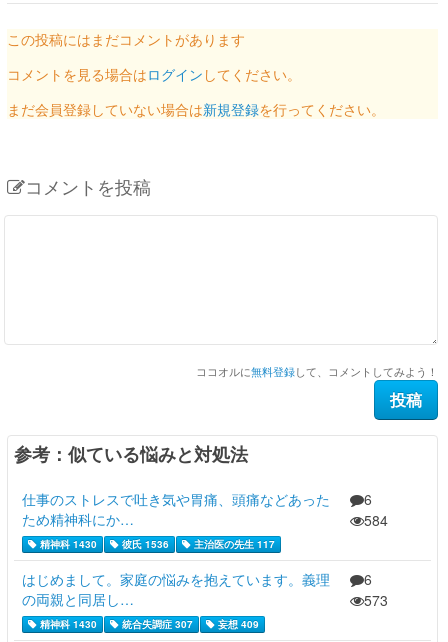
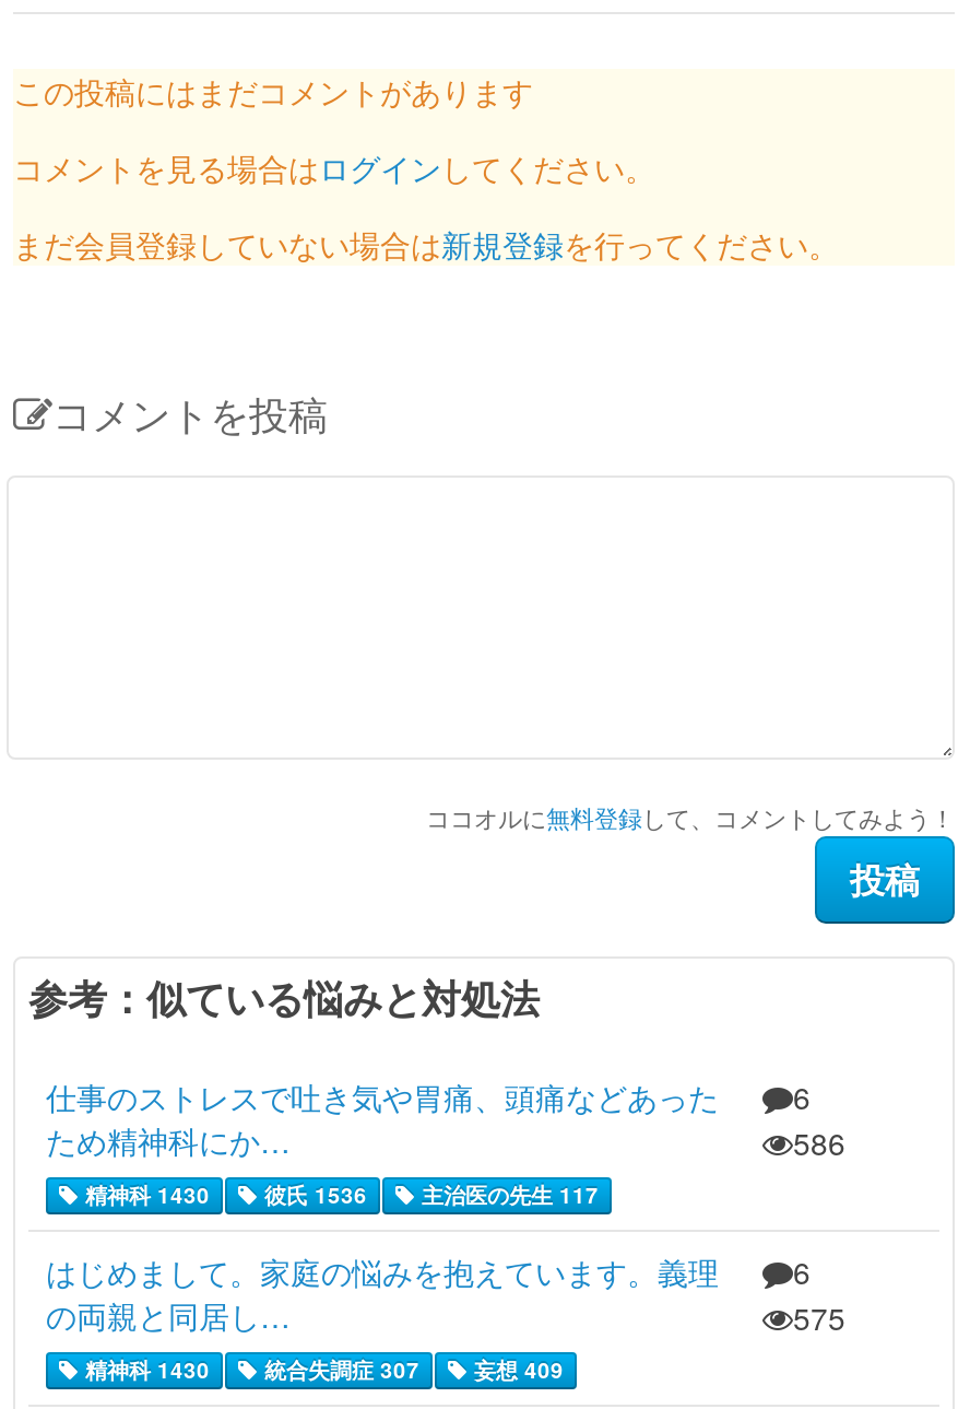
- 584
+ 586

- 573
+ 575
